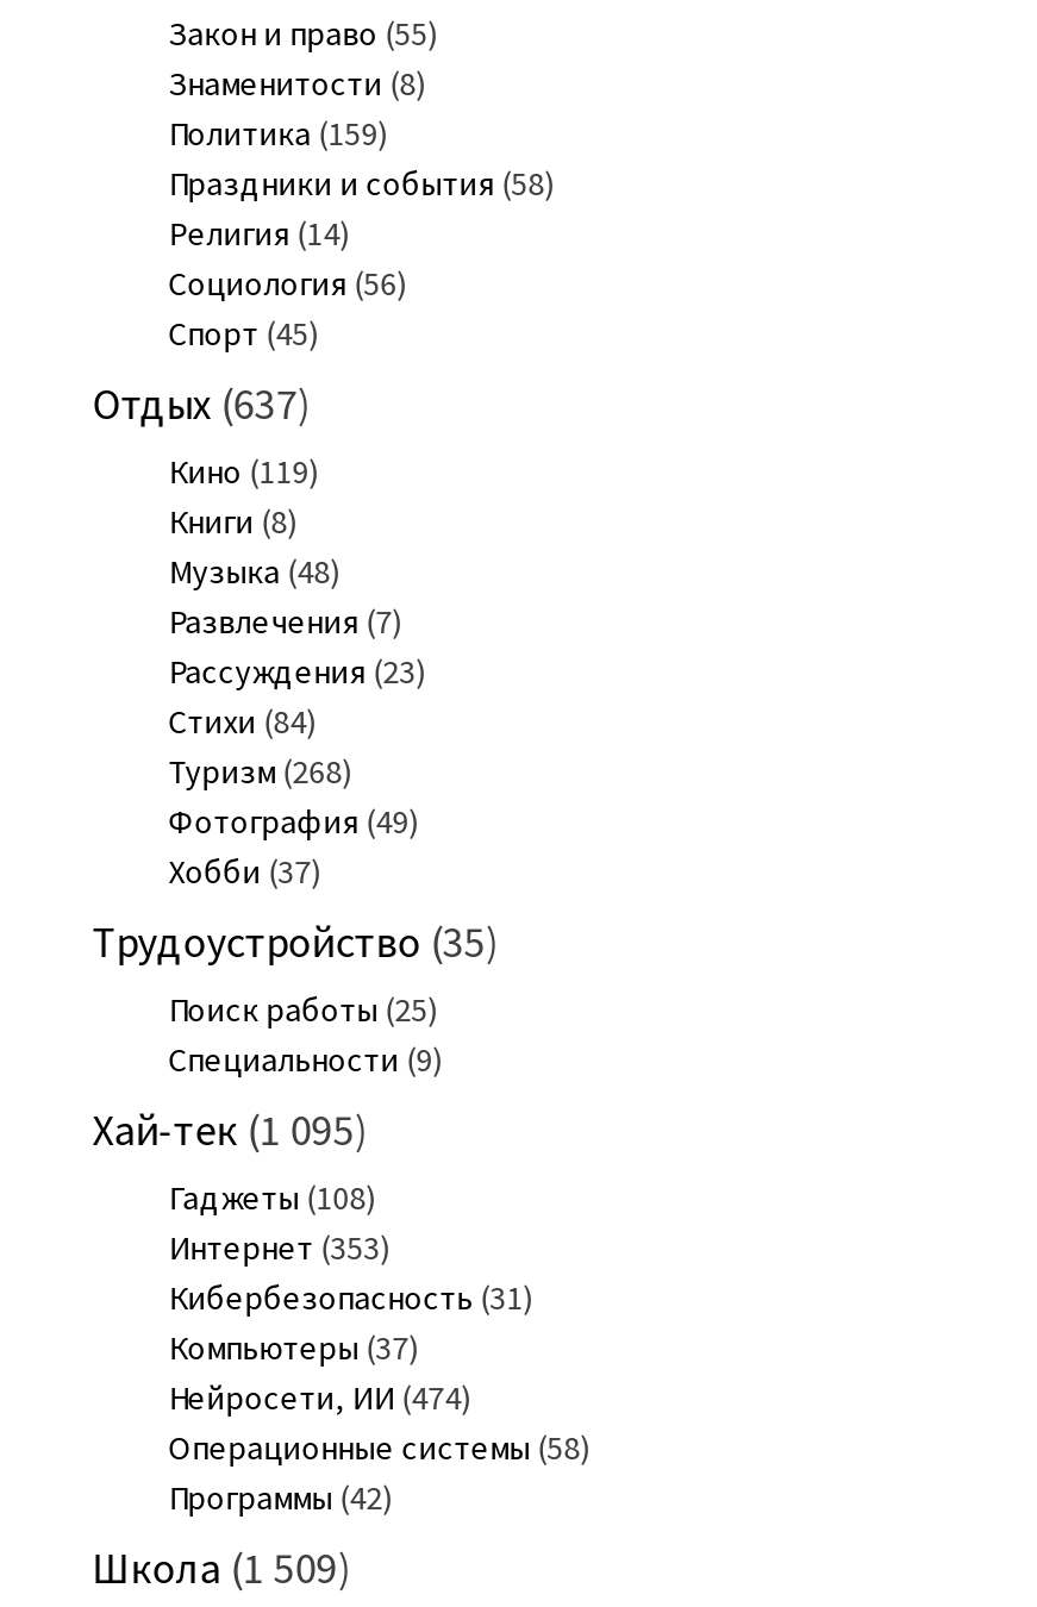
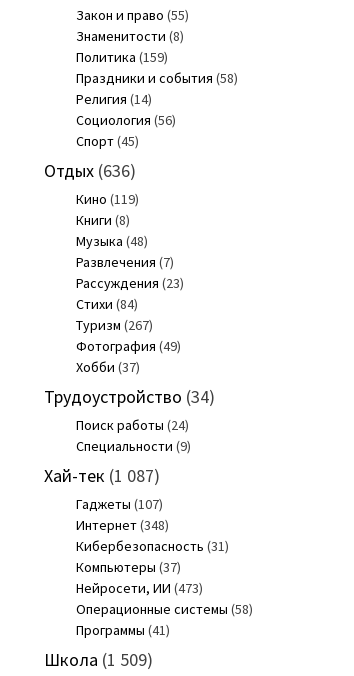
- Отдых (637)
+ Отдых (636)

- Туризм (268)
+ Туризм (267)

- Трудоустройство (35)
+ Трудоустройство (34)

- Поиск работы (25)
+ Поиск работы (24)

- Хай-тек (1 095)
+ Хай-тек (1 087)

- Гаджеты (108)
+ Гаджеты (107)

- Интернет (353)
+ Интернет (348)

- Нейросети, ИИ (474)
+ Нейросети, ИИ (473)

- Программы (42)
+ Программы (41)
